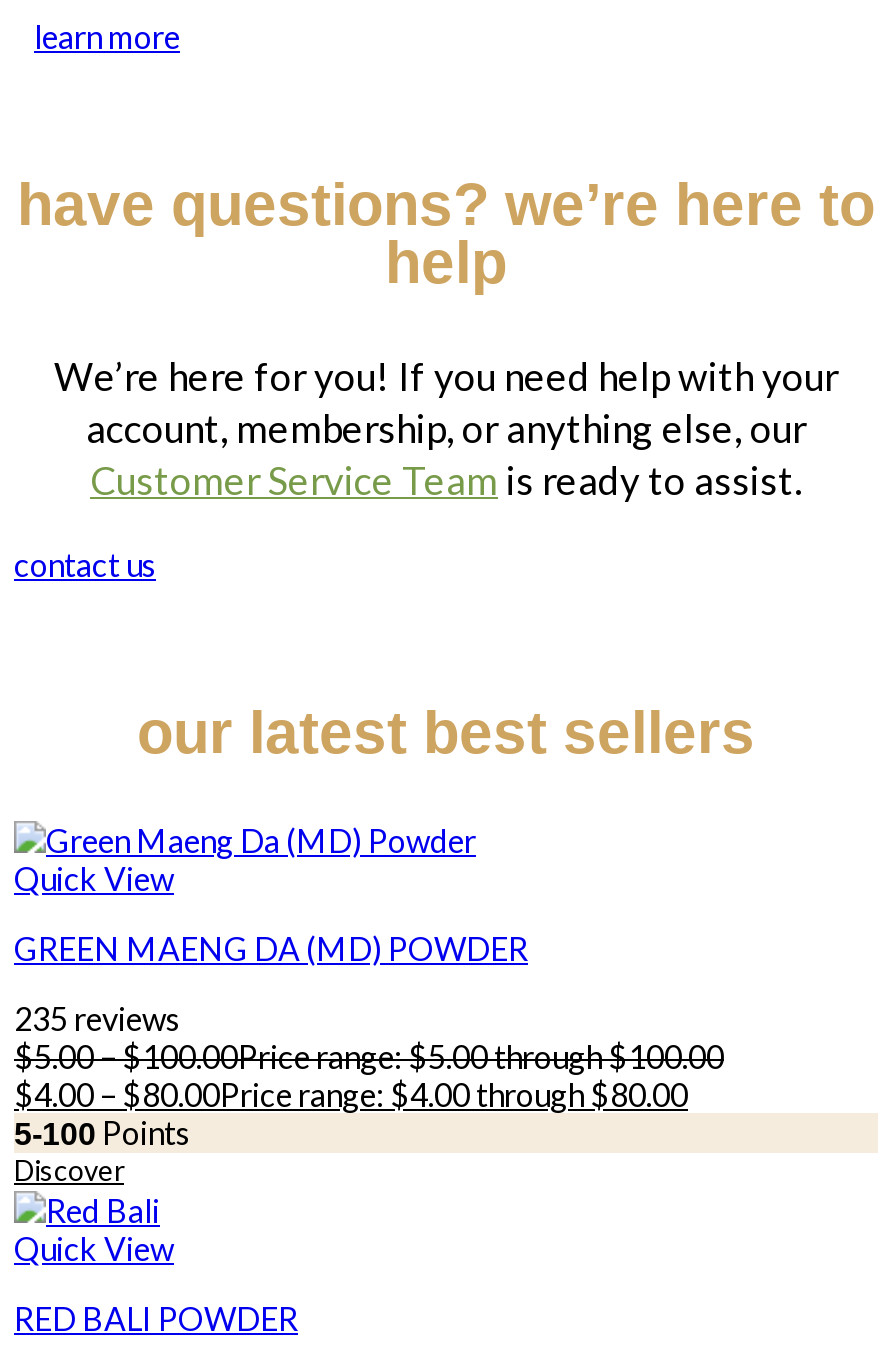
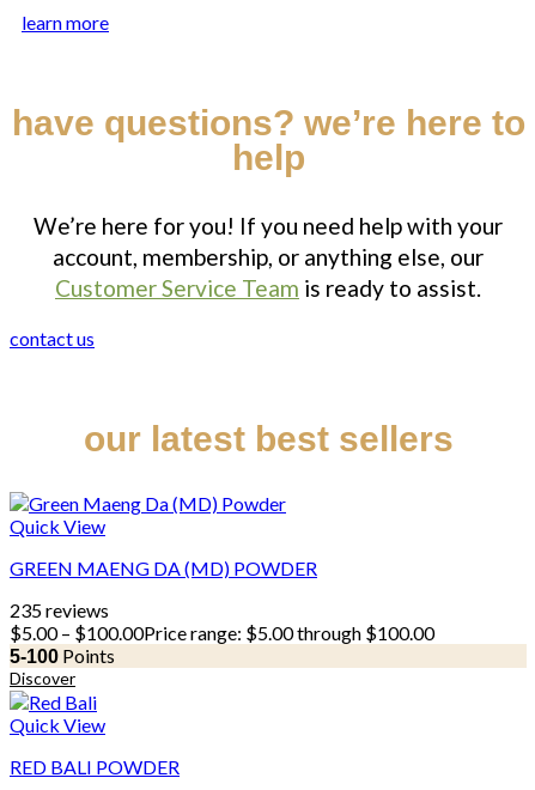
- $4.00 – $80.00Price range: $4.00 through $80.00
